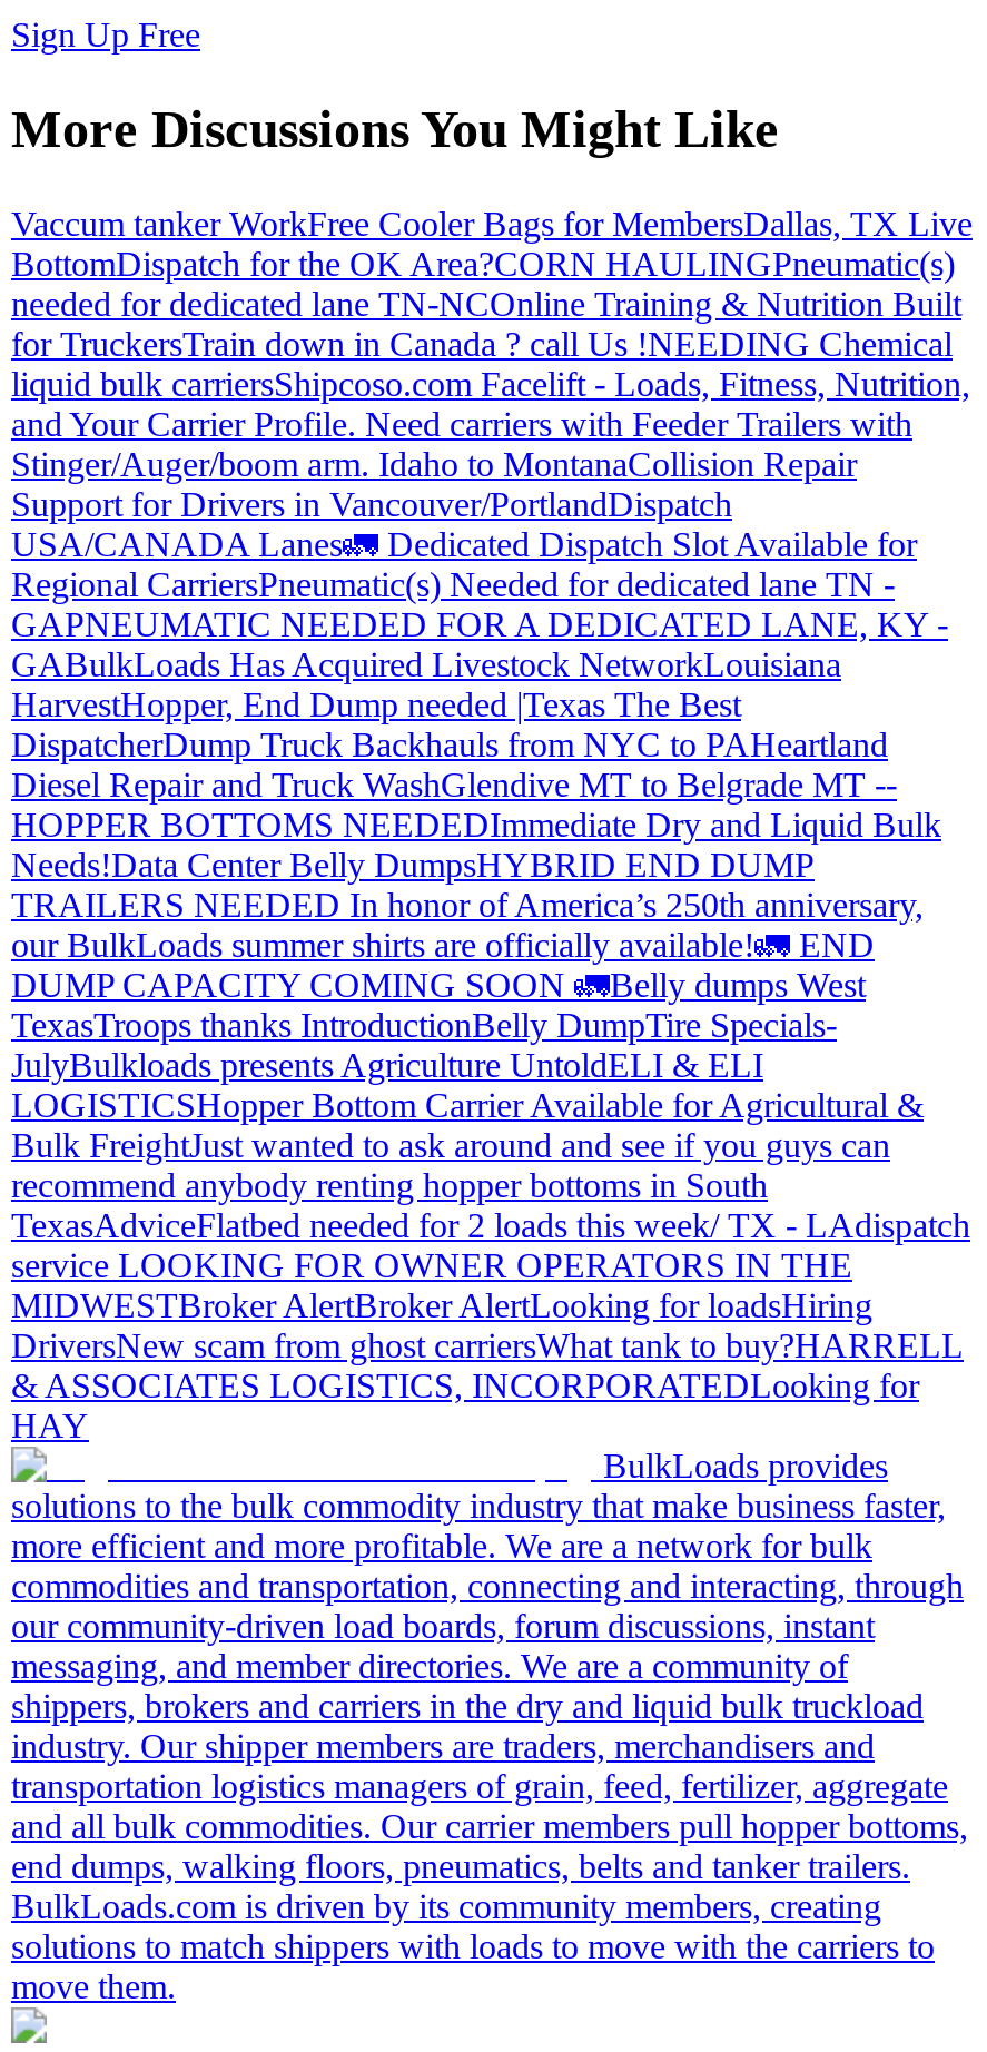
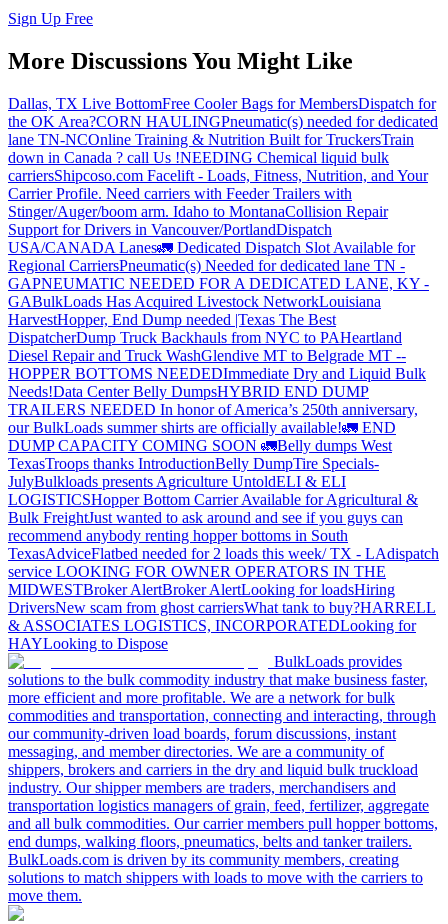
- Vaccum tanker WorkFree Cooler Bags for MembersDallas, TX Live
- BottomDispatch for the OK Area?CORN HAULINGPneumatic(s)
- needed for dedicated lane TN-NCOnline Training & Nutrition Built
- for TruckersTrain down in Canada ? call Us ! NEEDING Chemical
- liquid bulk carriersShipcoso.com Facelift - Loads, Fitness, Nutrition,
- and Your Carrier Profile. Need carriers with Feeder Trailers with
+ Dallas, TX Live BottomFree Cooler Bags for MembersDispatch for
+ the OK Area?CORN HAULINGPneumatic(s) needed for dedicated
+ lane TN-NCOnline Training & Nutrition Built for TruckersTrain
+ down in Canada ? call Us ! NEEDING Chemical liquid bulk
+ carriersShipcoso.com Facelift - Loads, Fitness, Nutrition, and Your
+ Carrier Profile. Need carriers with Feeder Trailers with

- HAY
+ HAYLooking to Dispose
